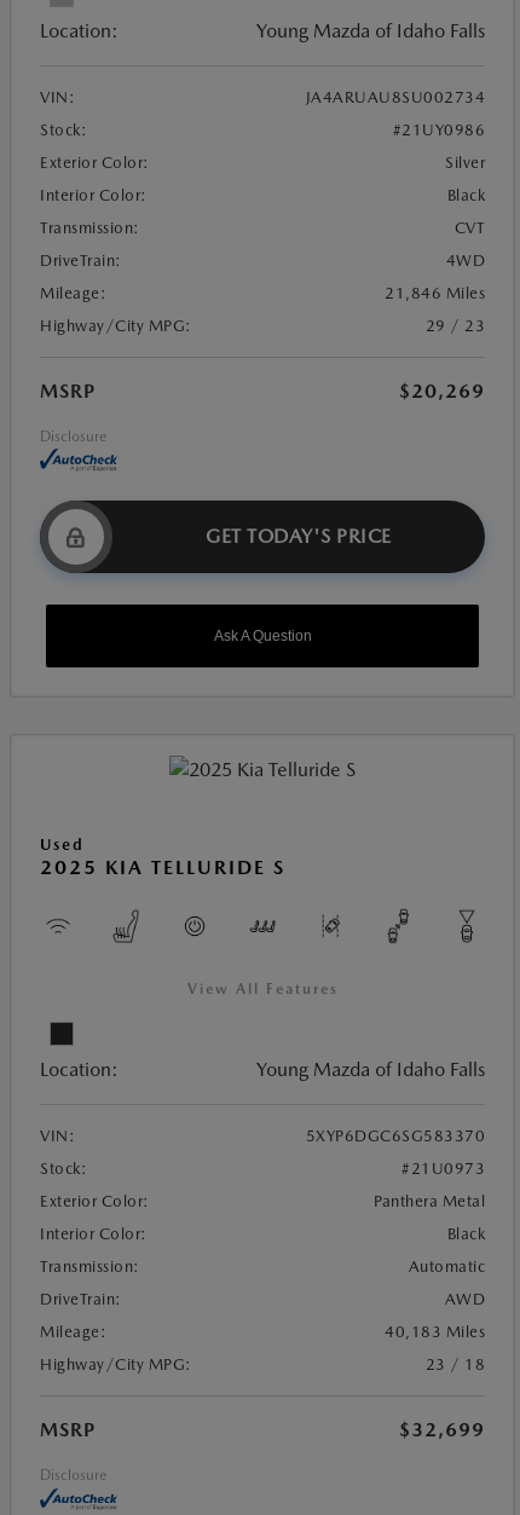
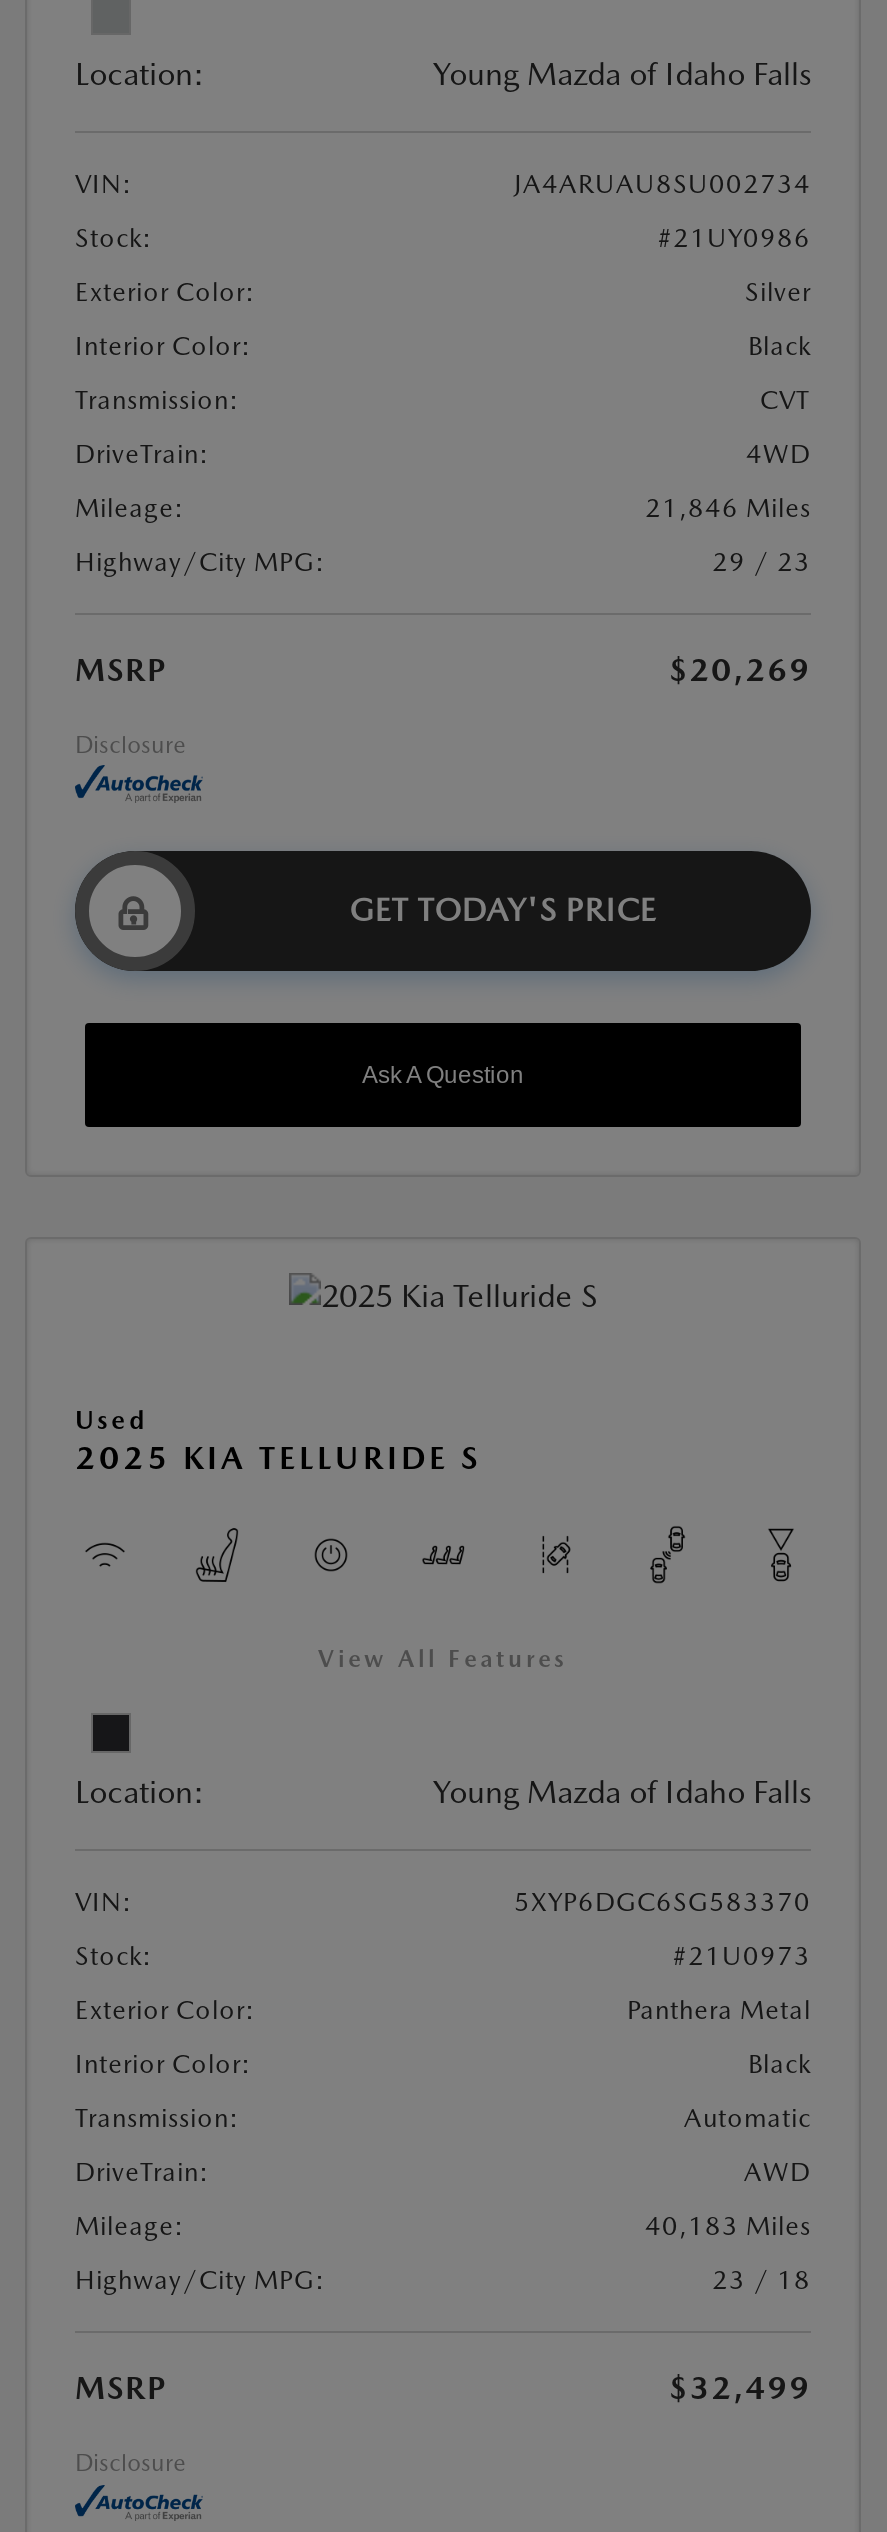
- $32,699
+ $32,499
